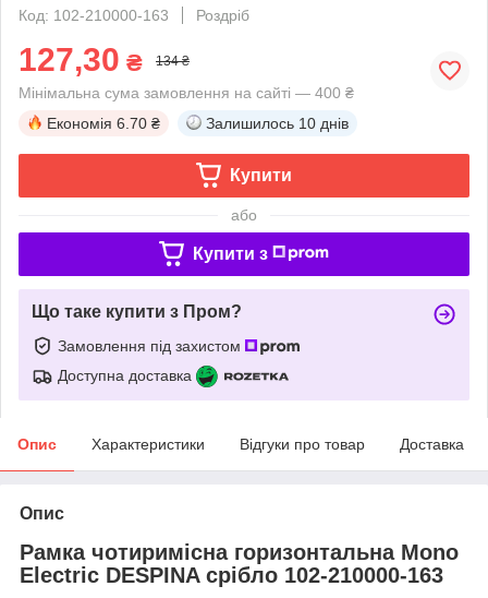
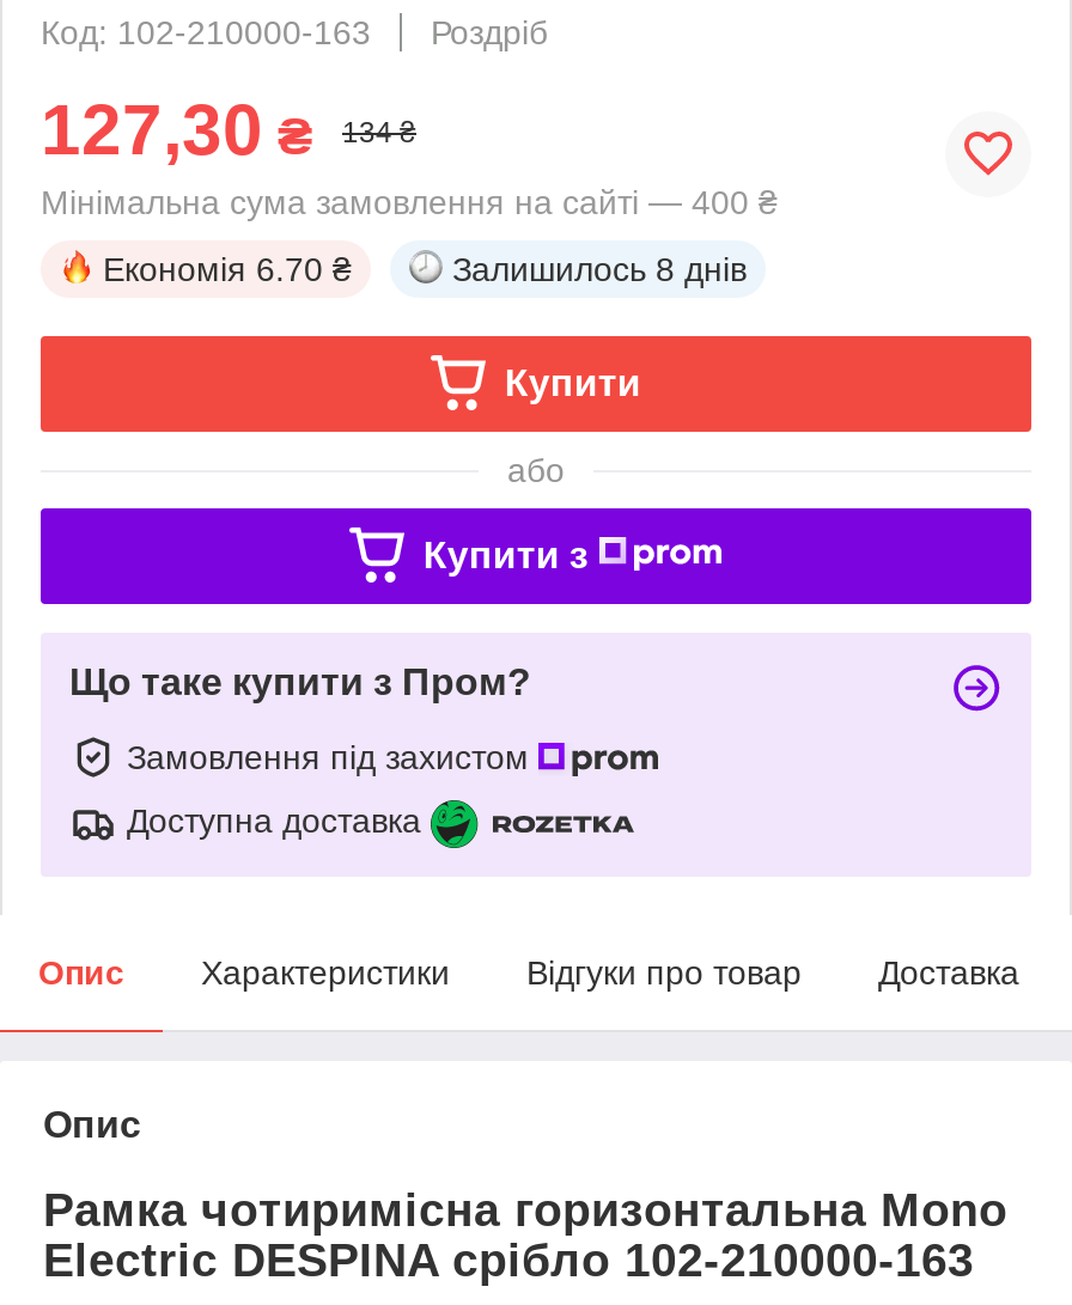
- Залишилось 10 днів
+ Залишилось 8 днів
